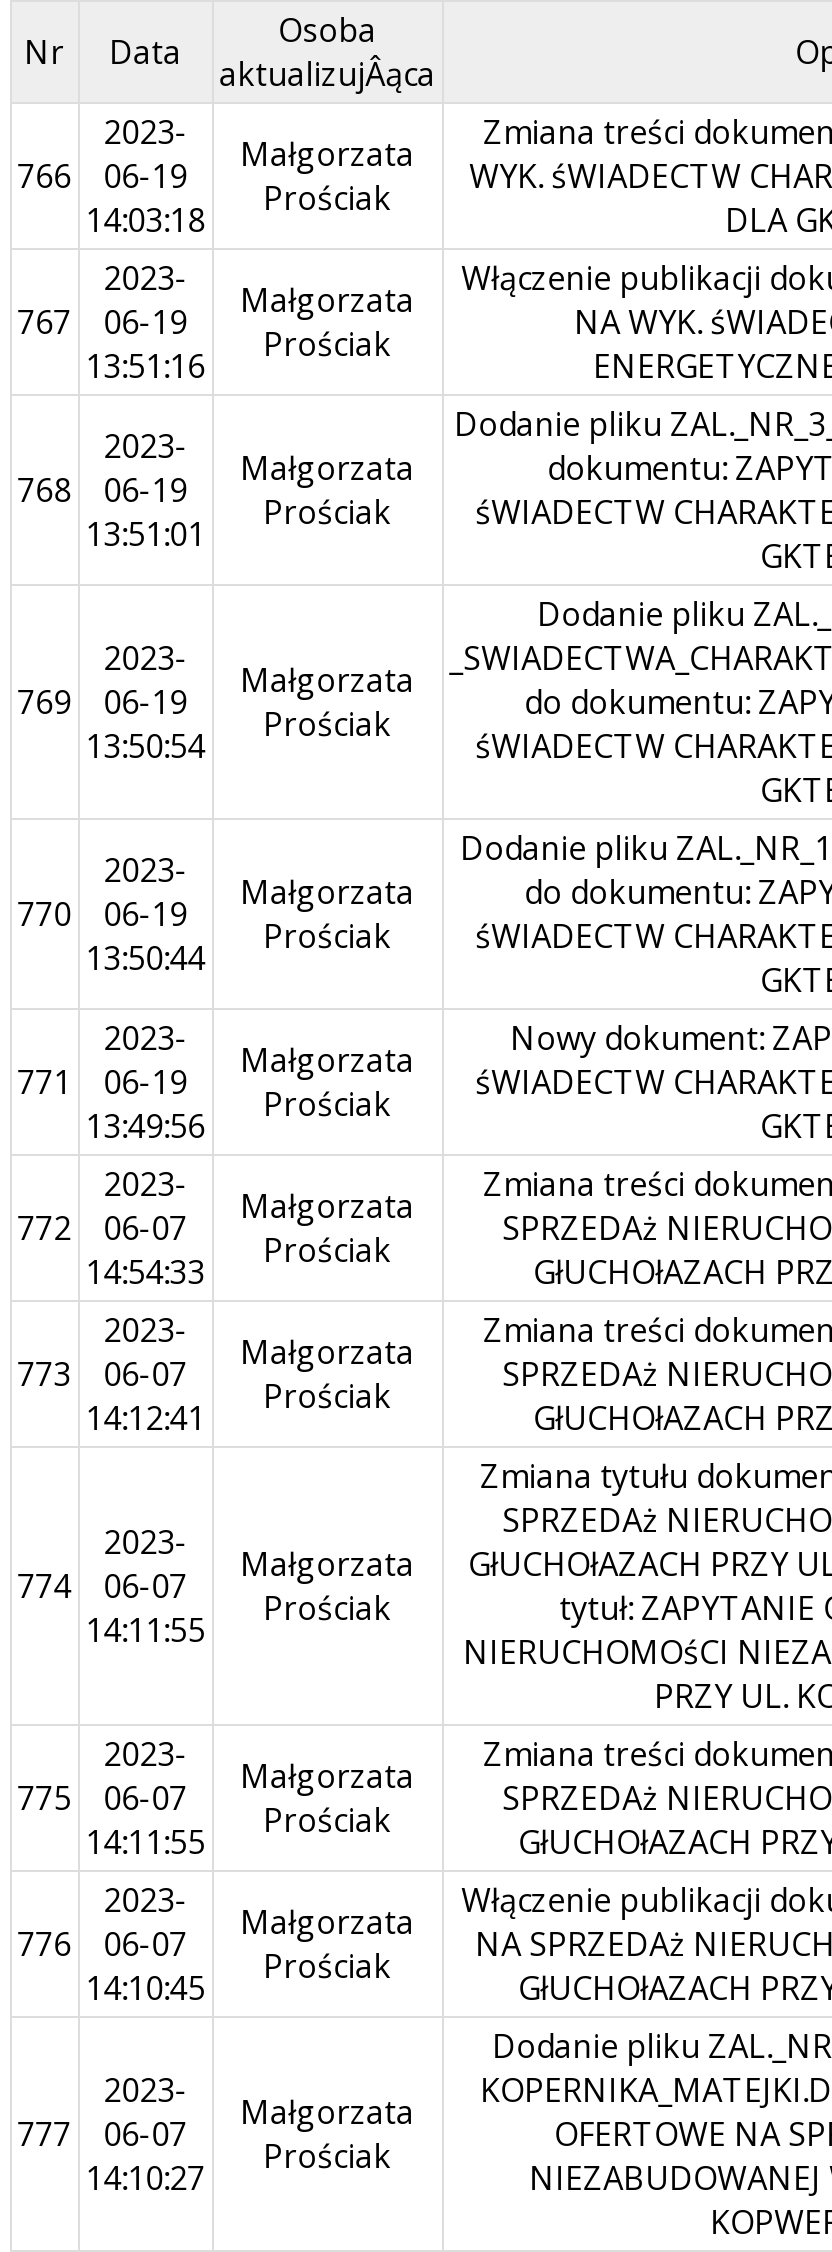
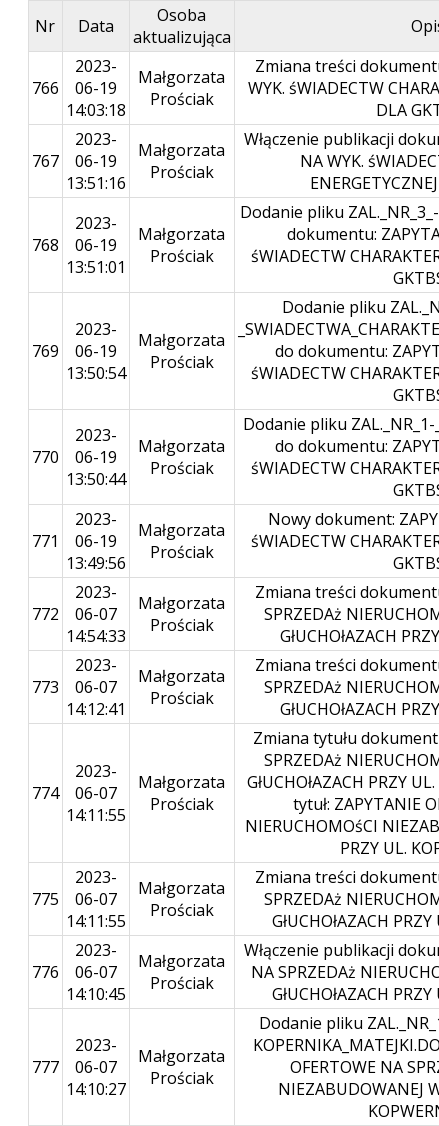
- aktualizujÂąca
+ aktualizująca
